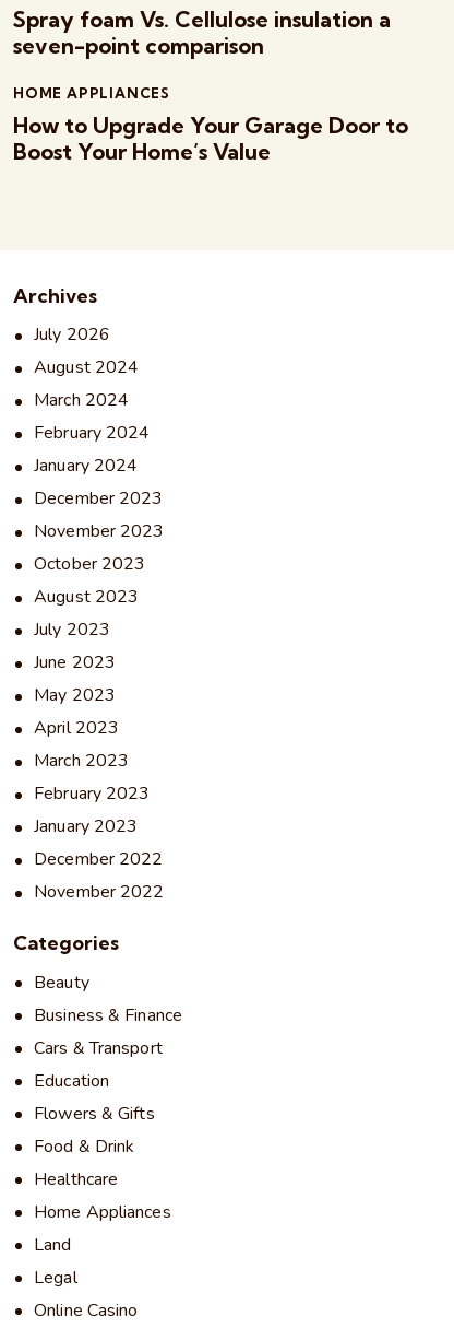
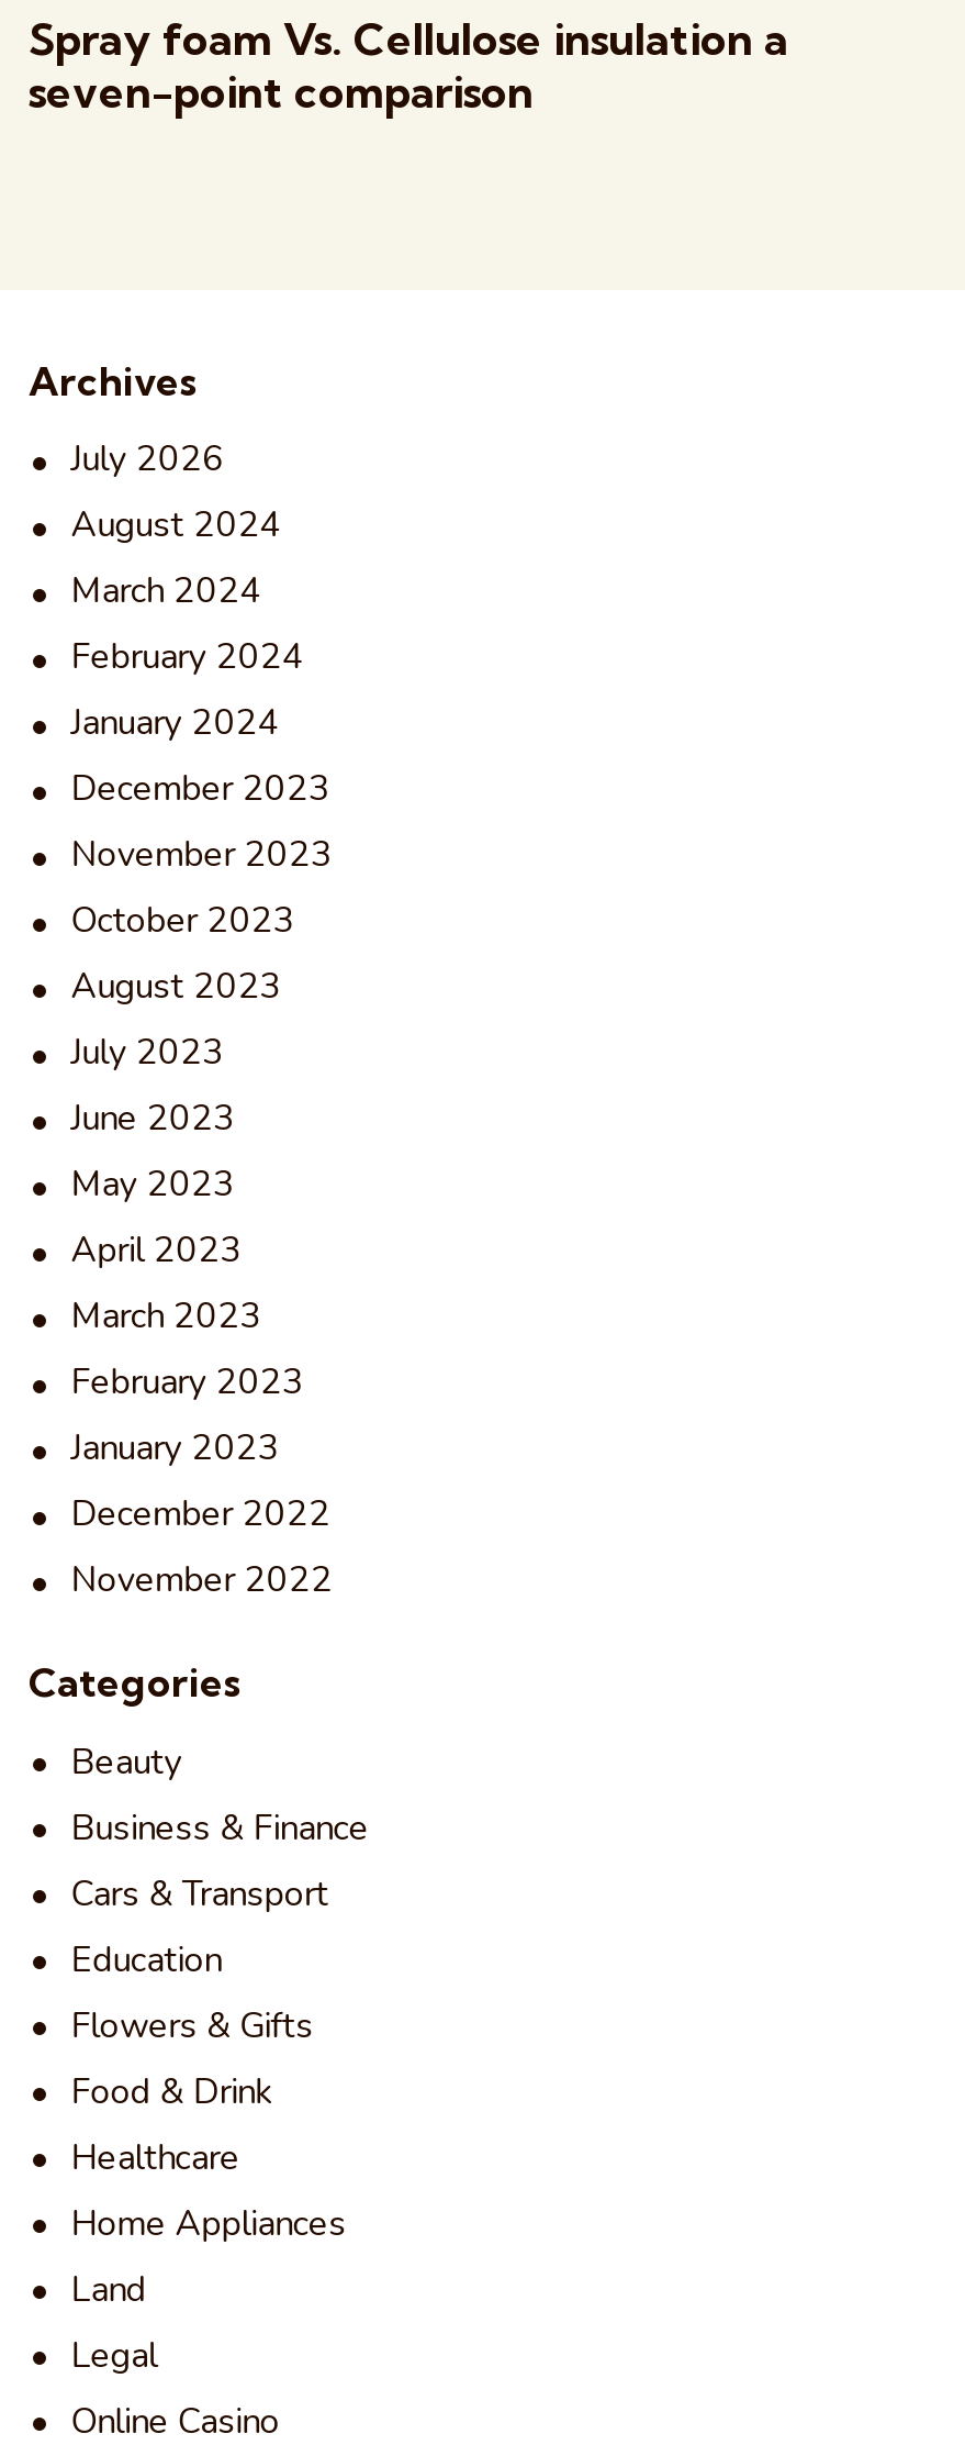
- HOME APPLIANCES
- How to Upgrade Your Garage Door to
- Boost Your Home’s Value
